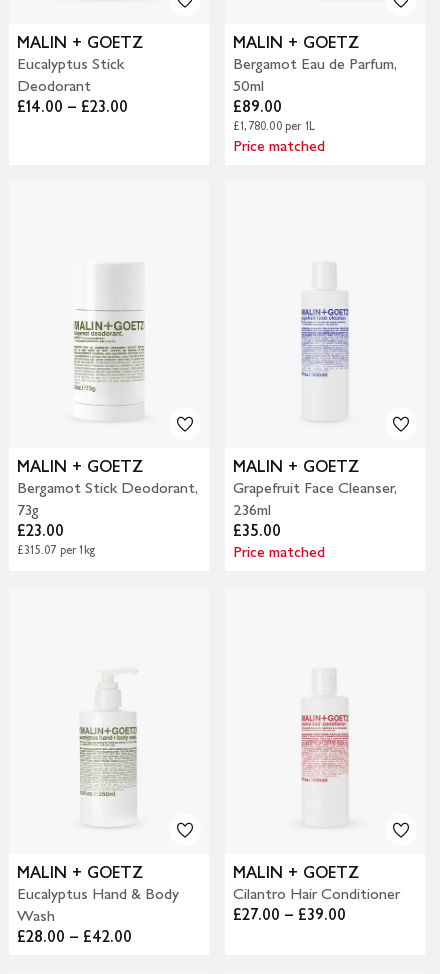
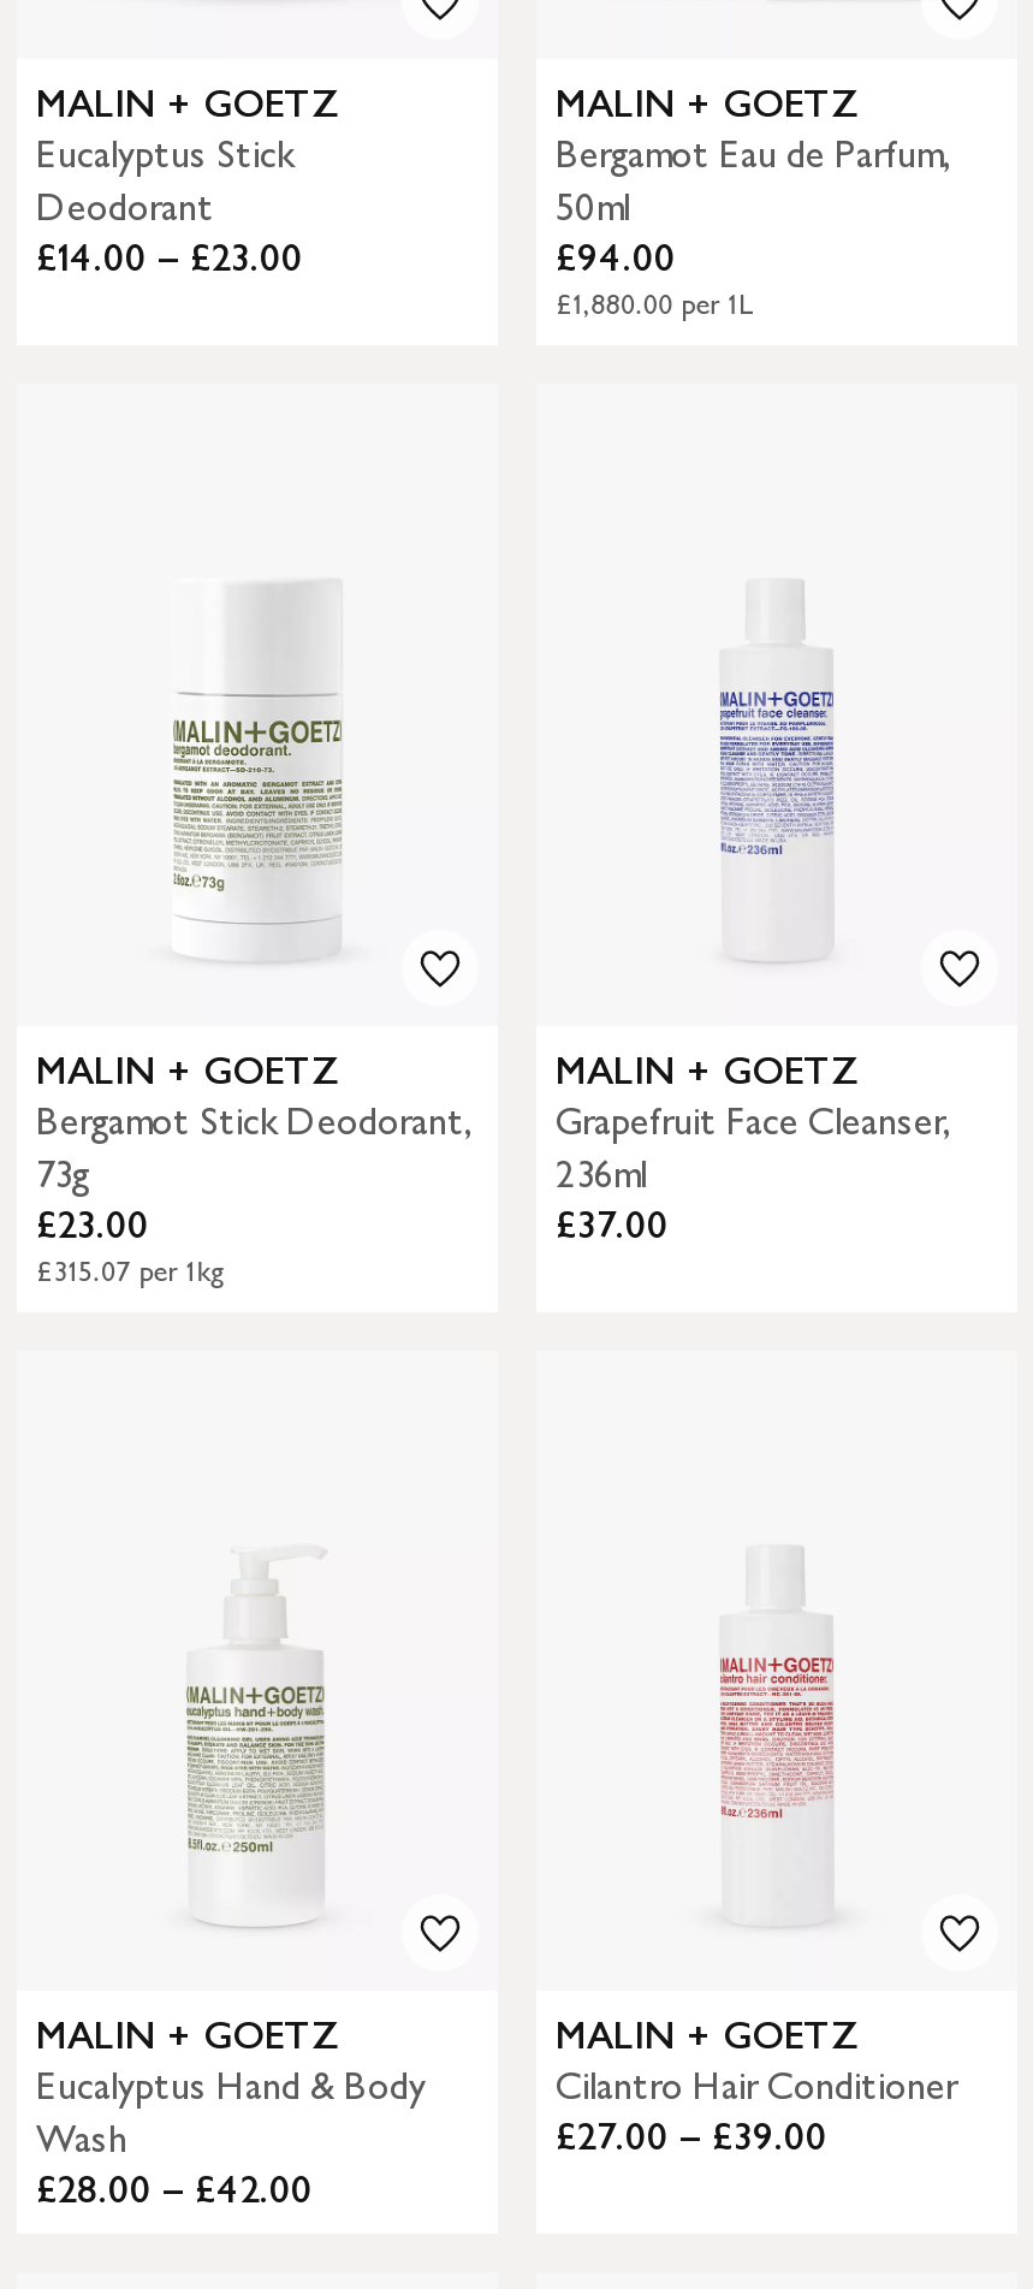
- £89.00
- £1,780.00 per 1L
- Price matched
+ £94.00
+ £1,880.00 per 1L

- £35.00
- Price matched
+ £37.00
